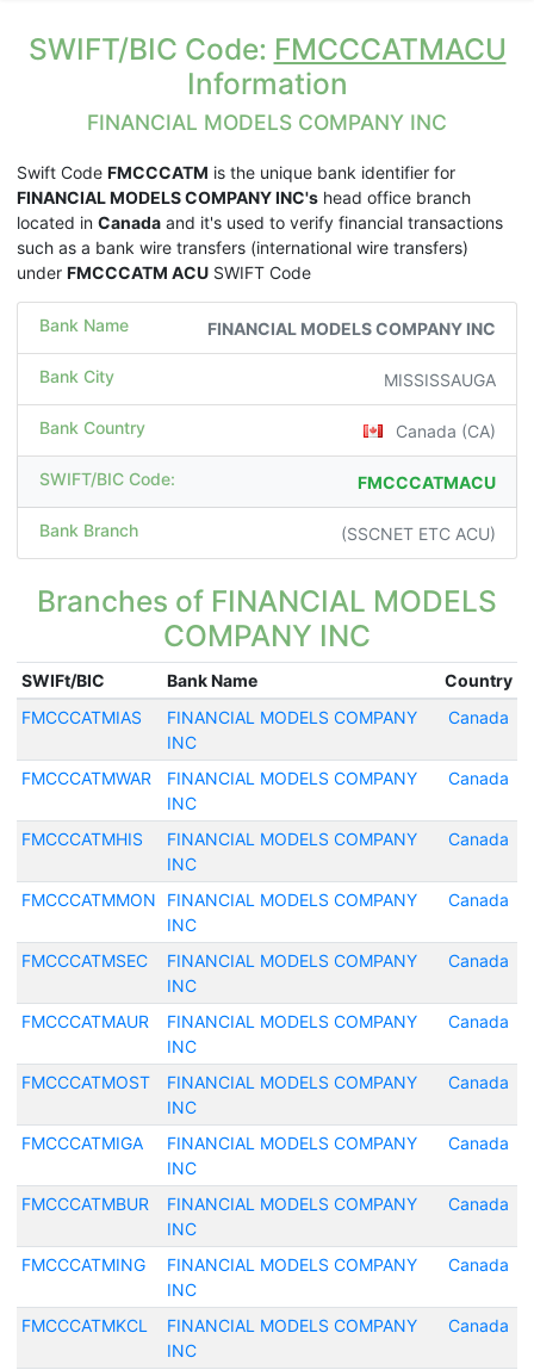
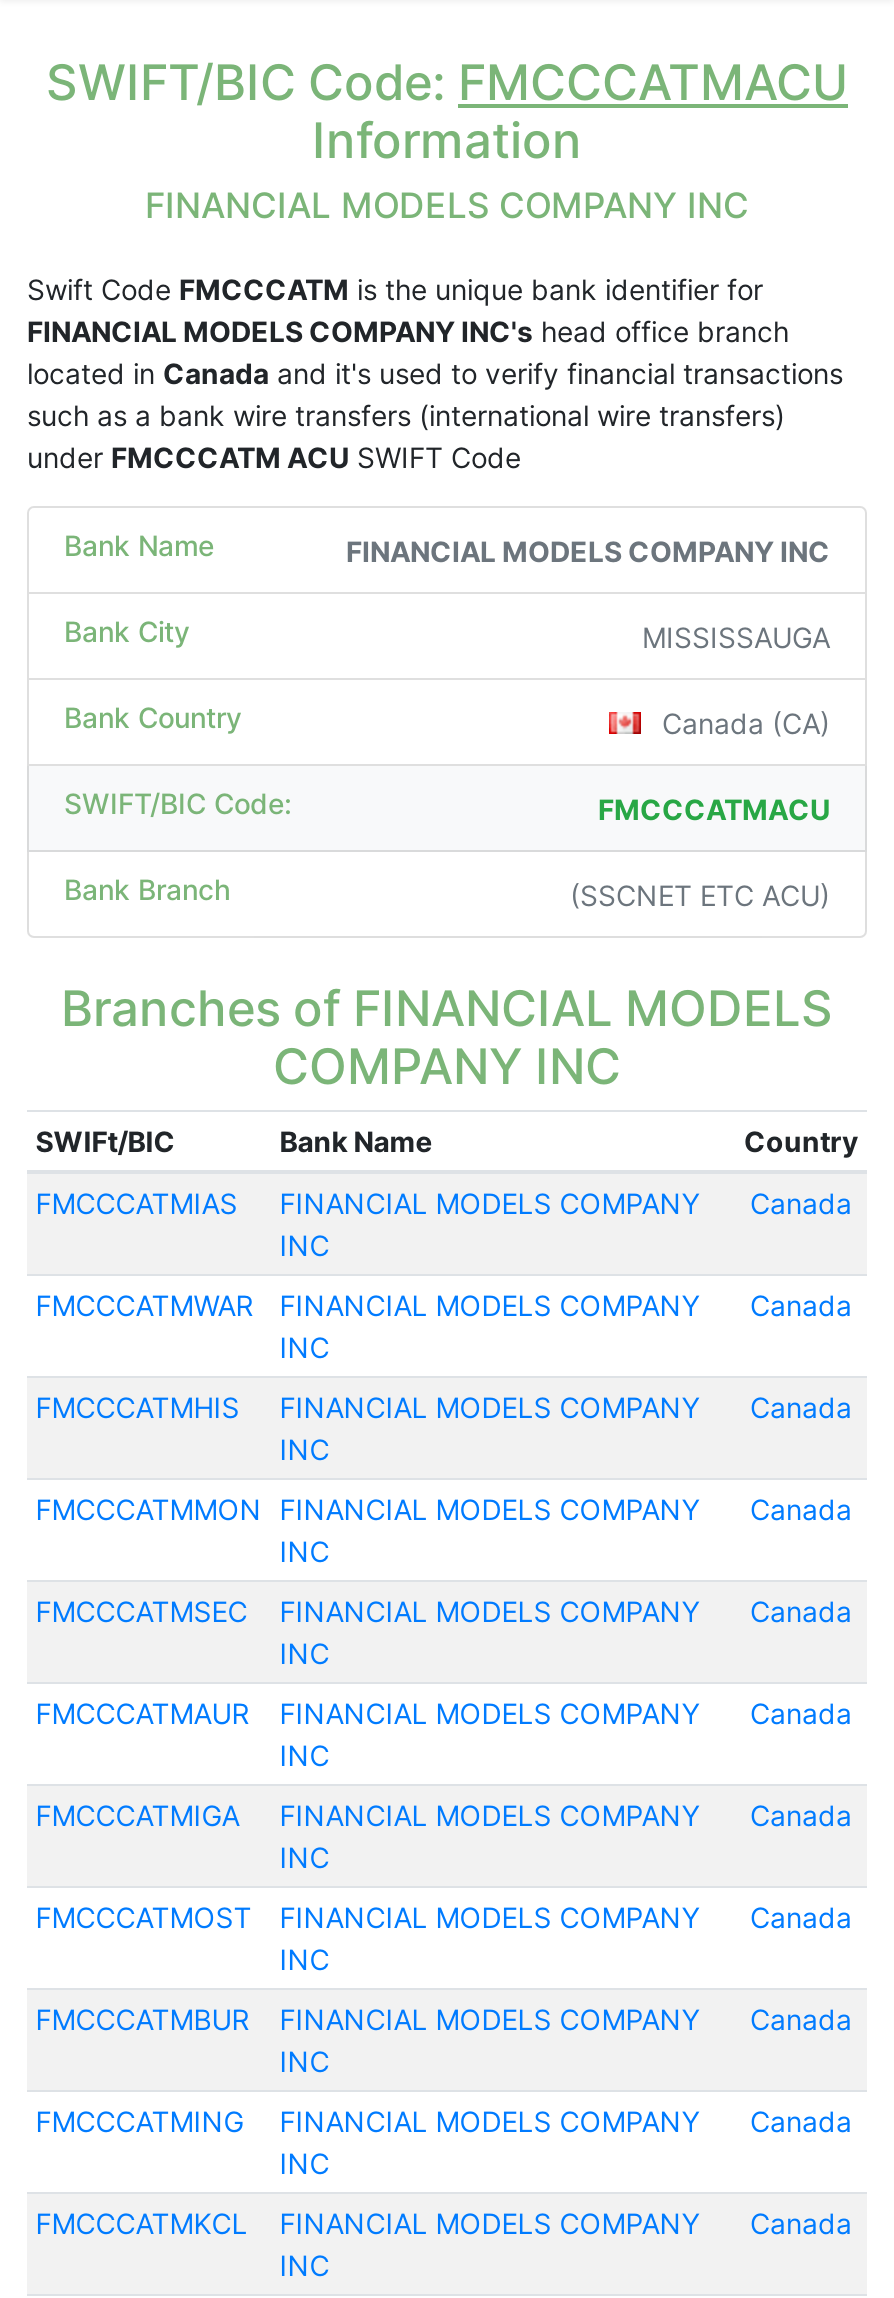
moved down: FMCCCATMOST

moved up: FMCCCATMIGA
